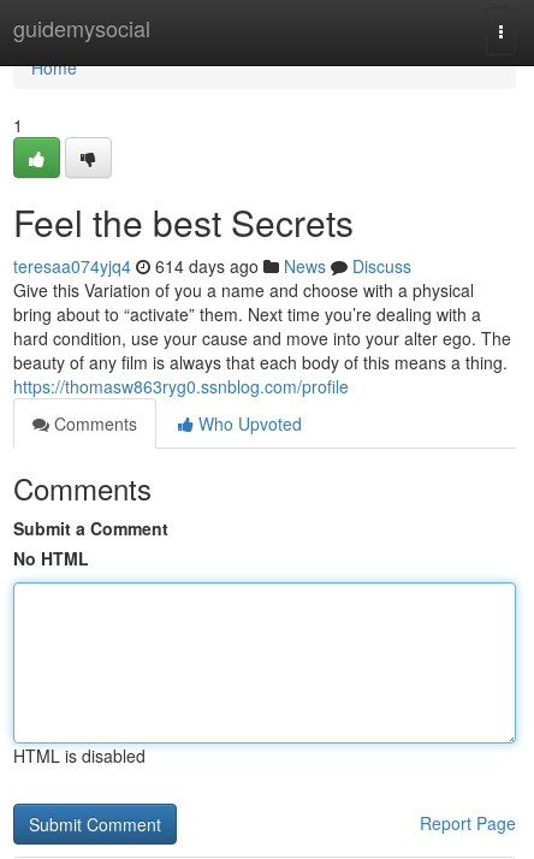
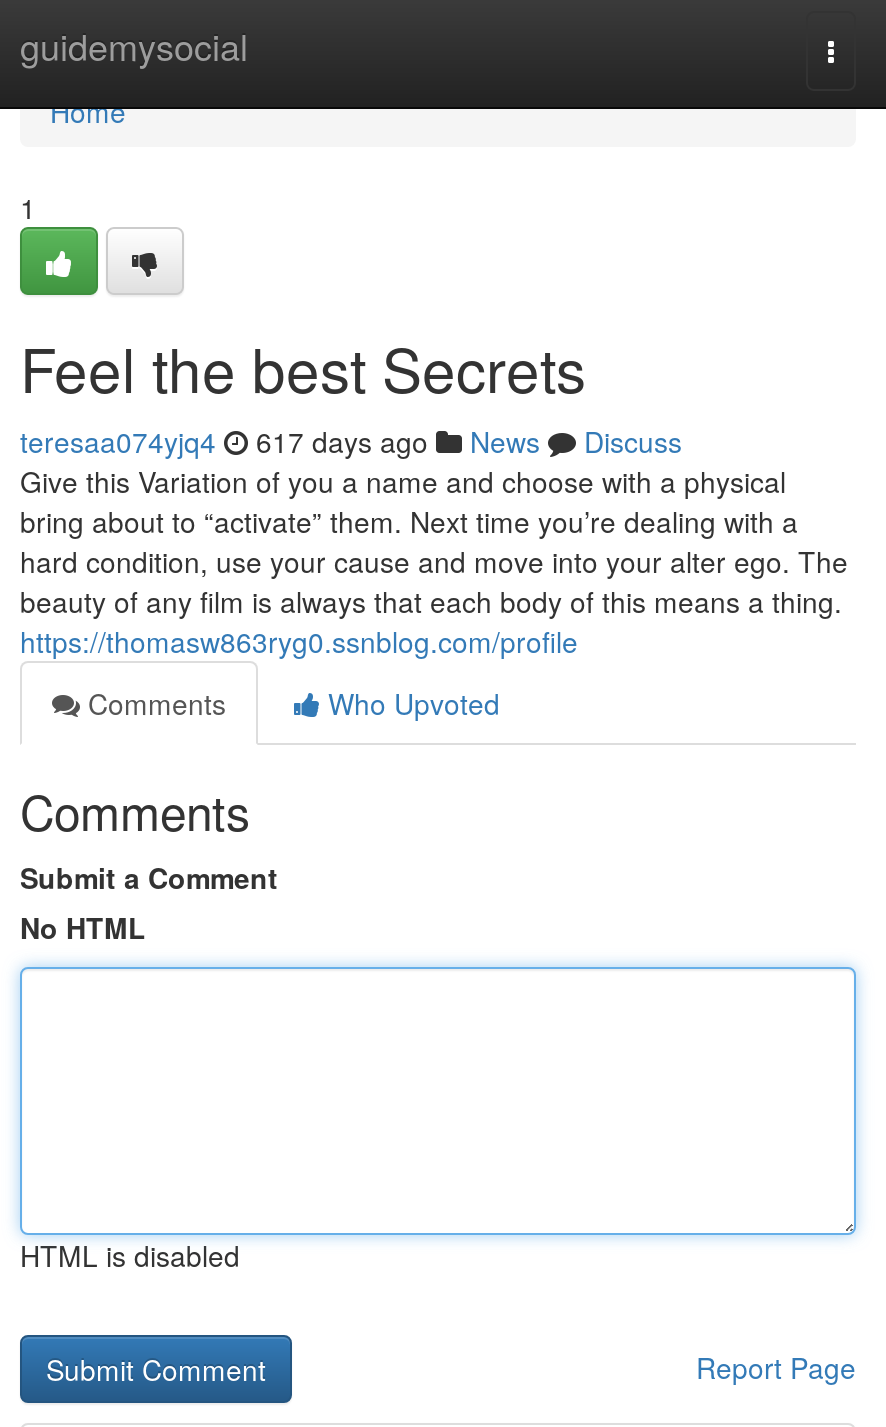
- teresaa074yjq4 614 days ago News Discuss
+ teresaa074yjq4 617 days ago News Discuss
